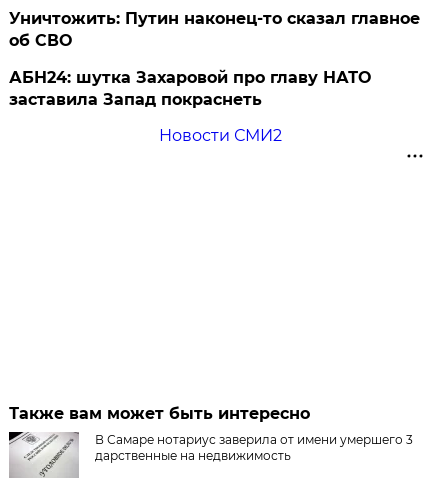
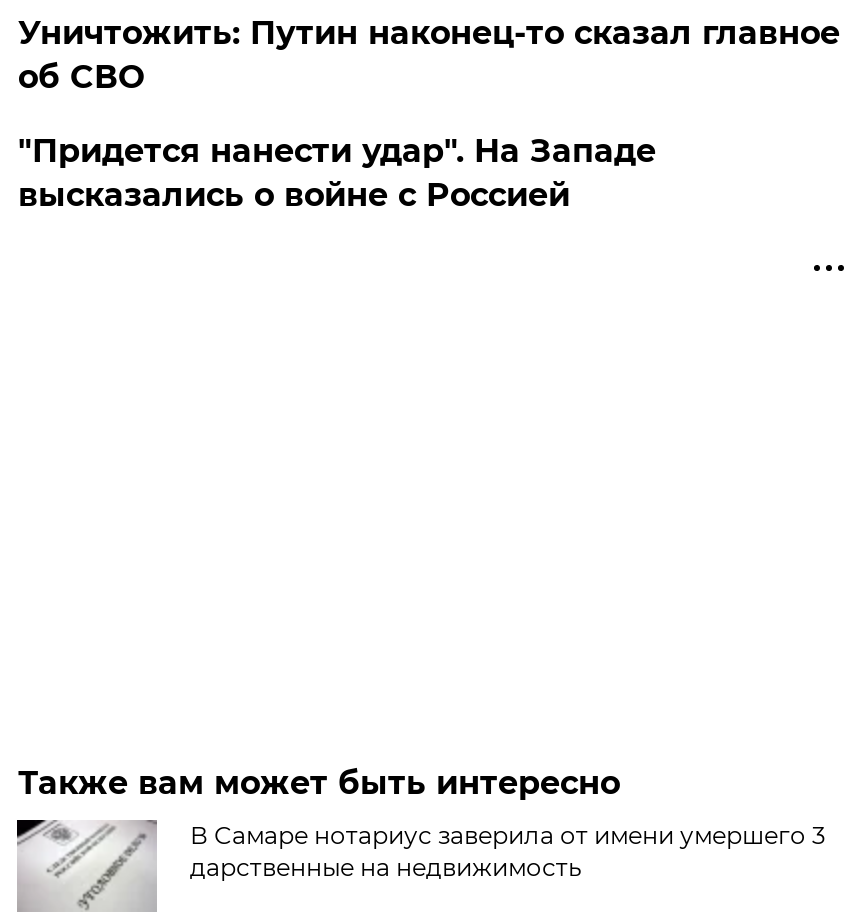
- АБН24: шутка Захаровой про главу НАТО
- заставила Запад покраснеть
- Новости СМИ2
+ "Придется нанести удар". На Западе
+ высказались о войне с Россией
